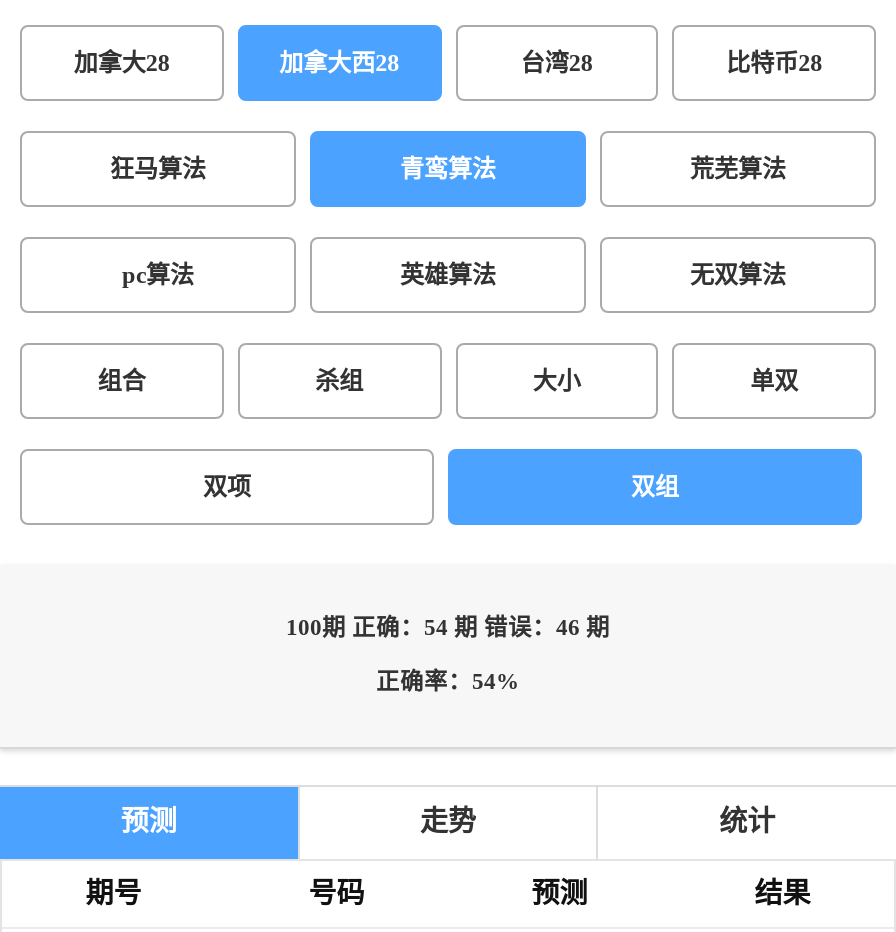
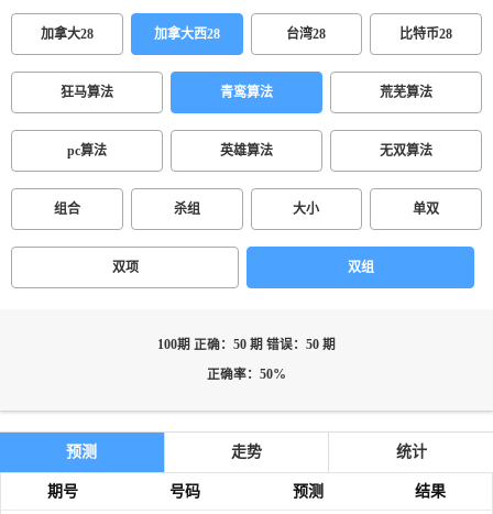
- 100期 正确：54 期 错误：46 期
+ 100期 正确：50 期 错误：50 期

- 正确率：54%
+ 正确率：50%
